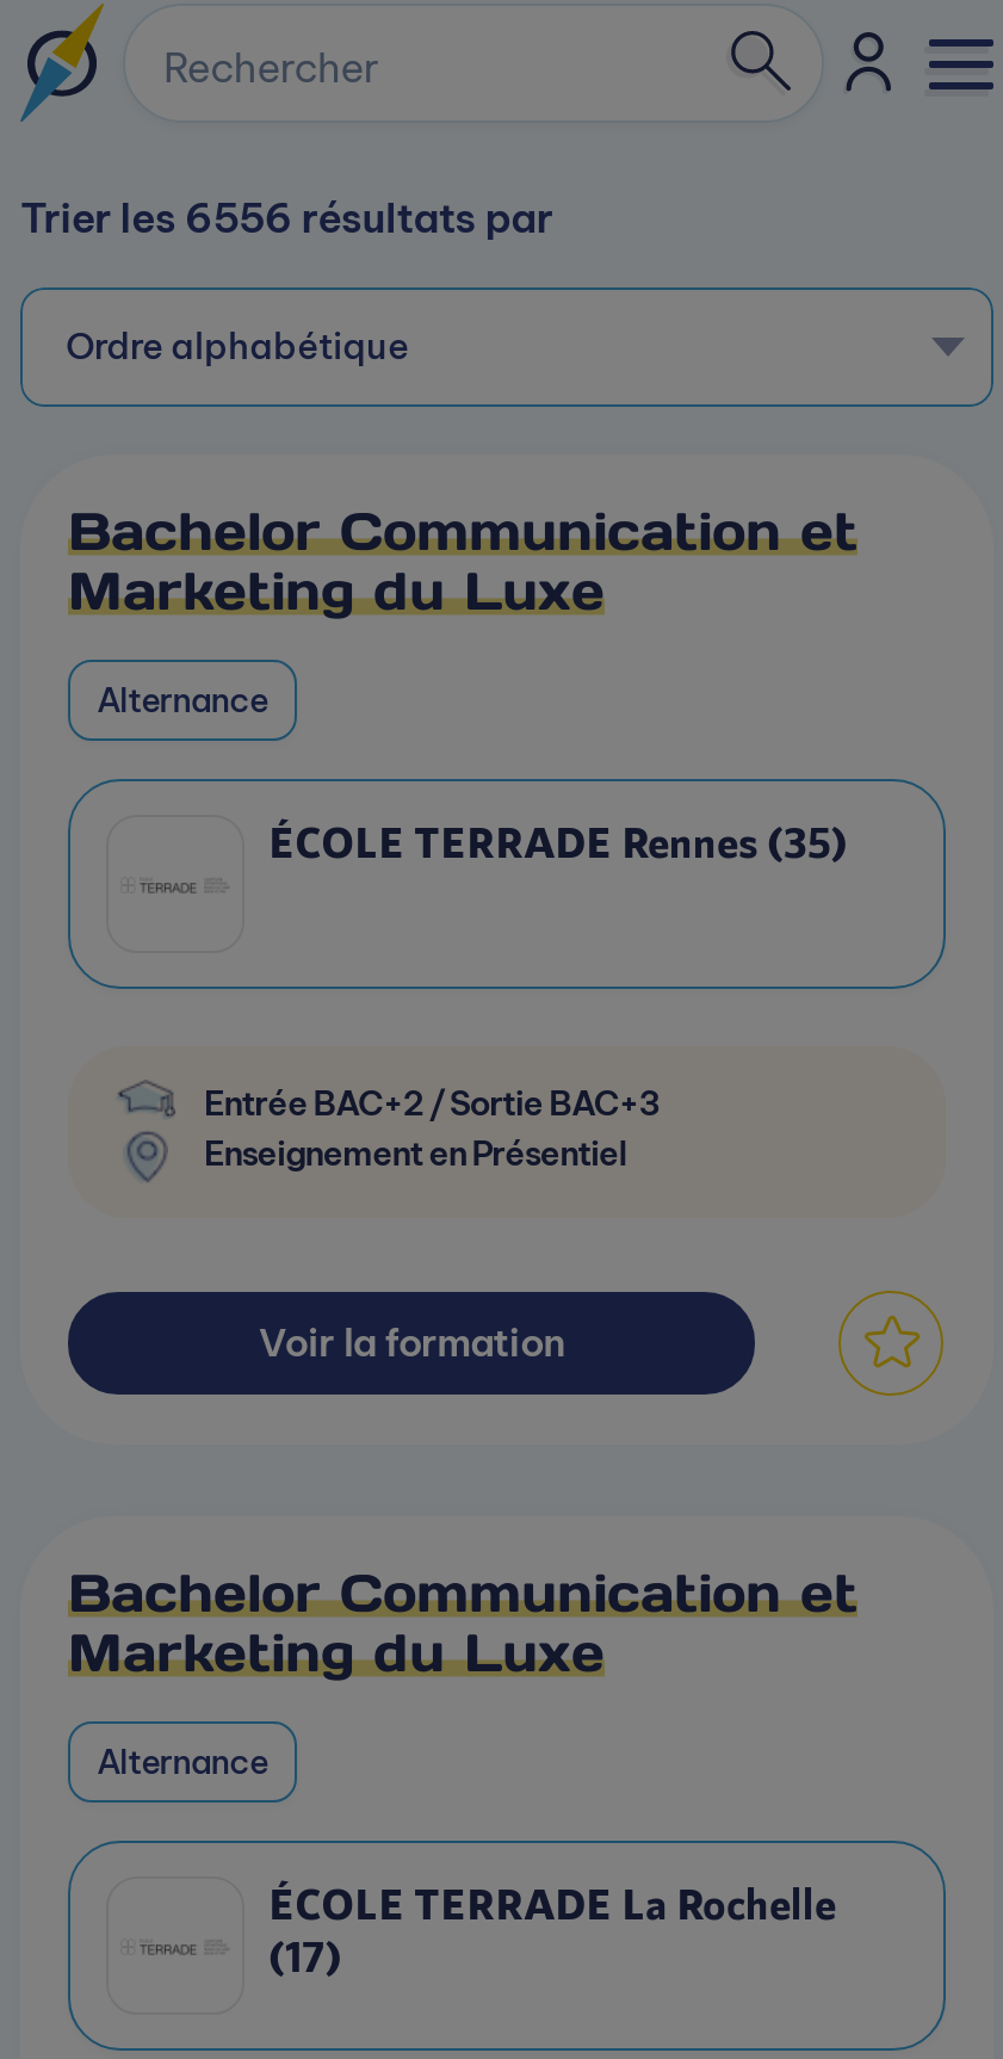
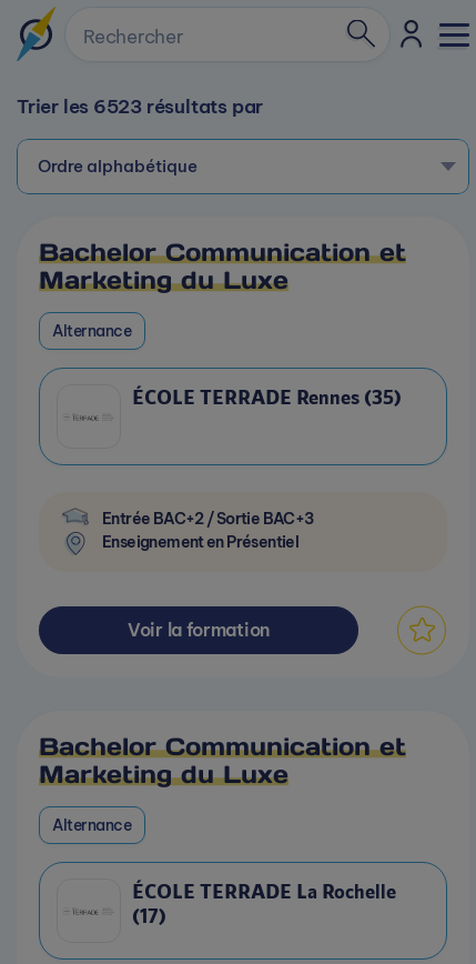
- Trier les 6556 résultats par
+ Trier les 6523 résultats par
